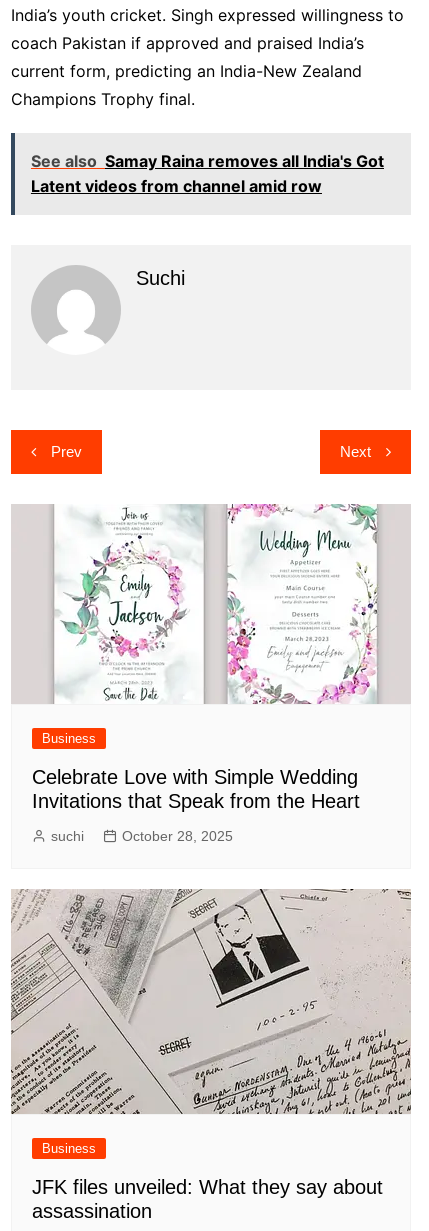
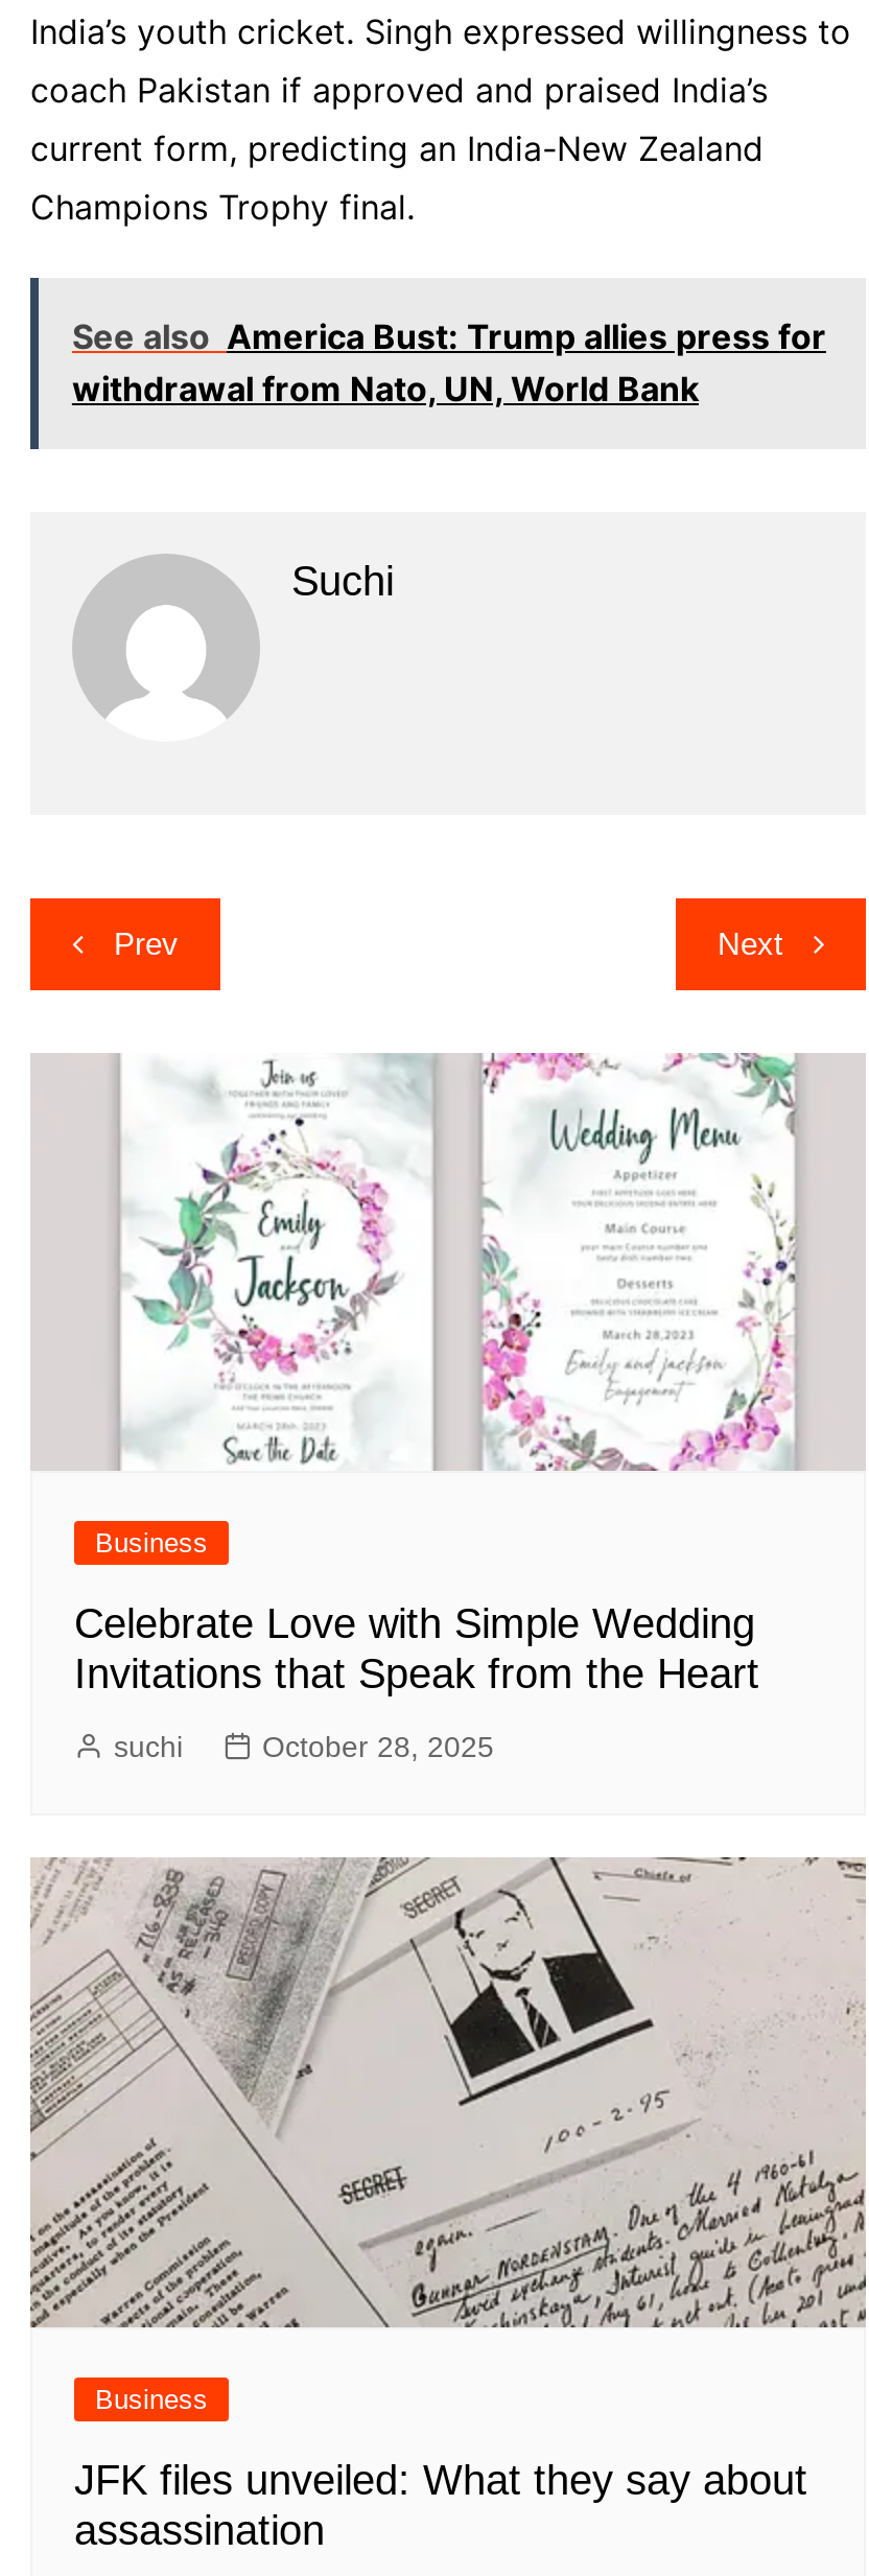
- See also Samay Raina removes all India's Got
- Latent videos from channel amid row
+ See also America Bust: Trump allies press for
+ withdrawal from Nato, UN, World Bank
